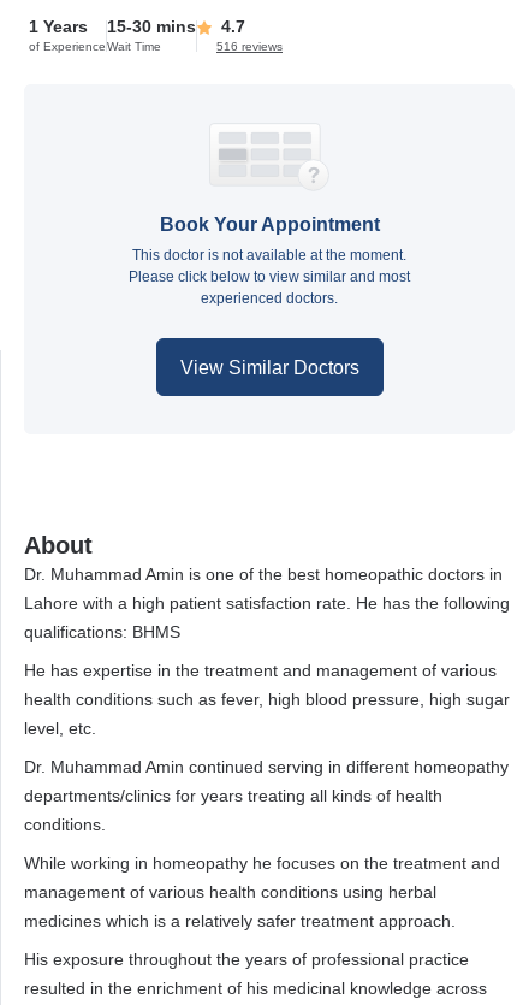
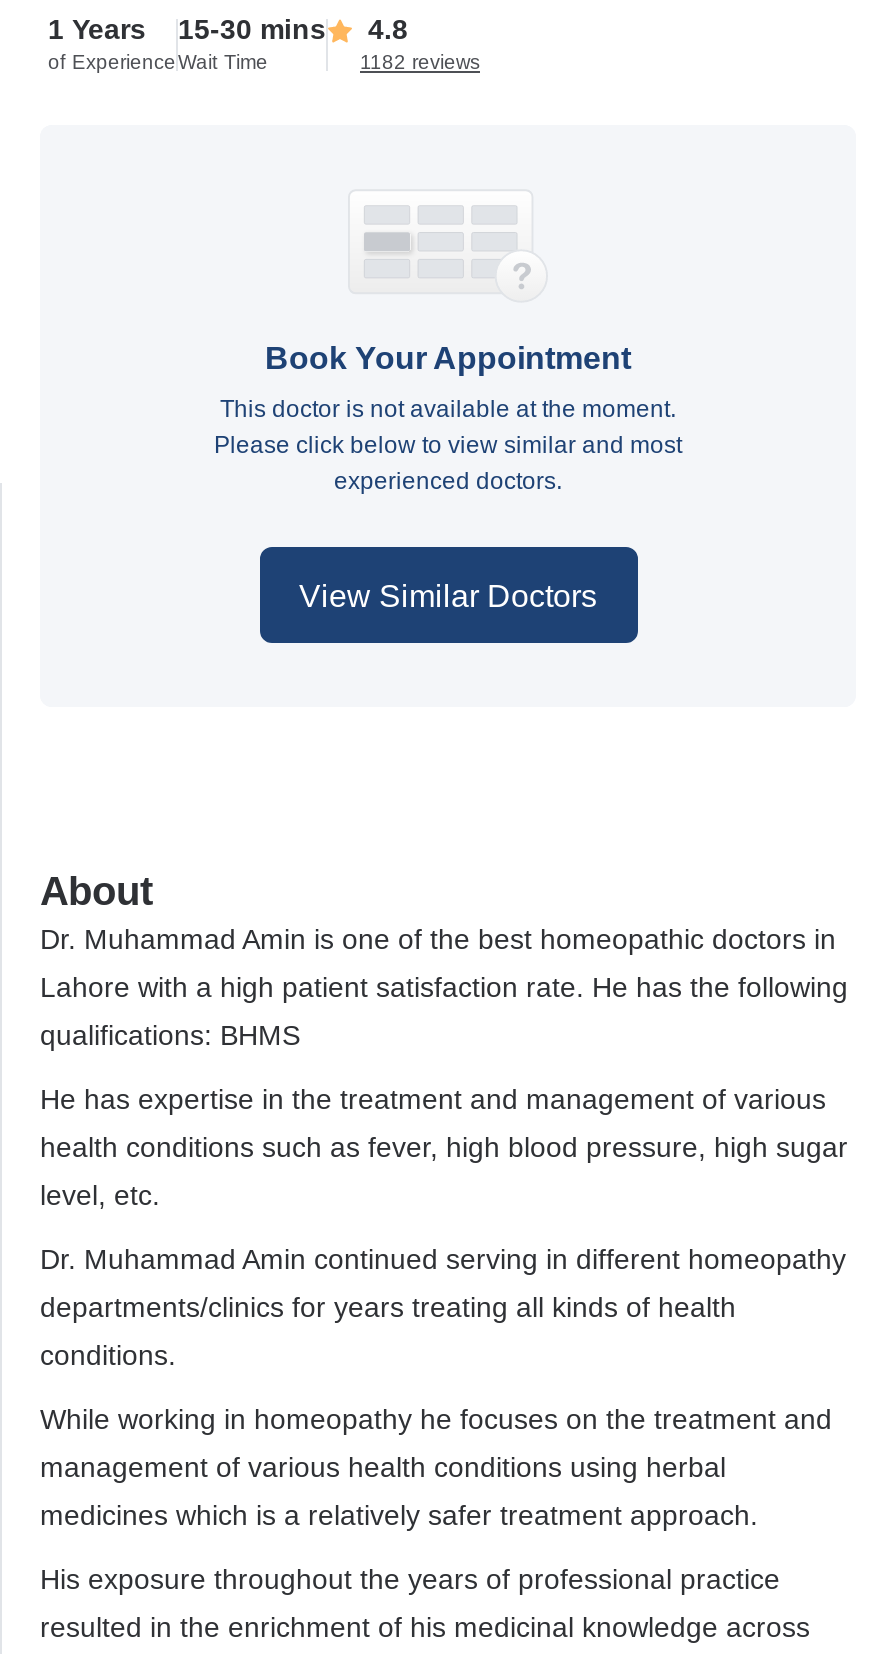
- 1 Years 15-30 mins 4.7
+ 1 Years 15-30 mins 4.8

- 516 reviews
+ 1182 reviews
